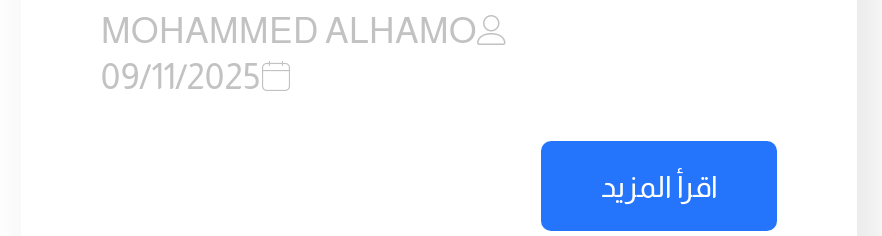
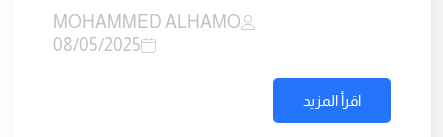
- 09/11/2025
+ 08/05/2025
